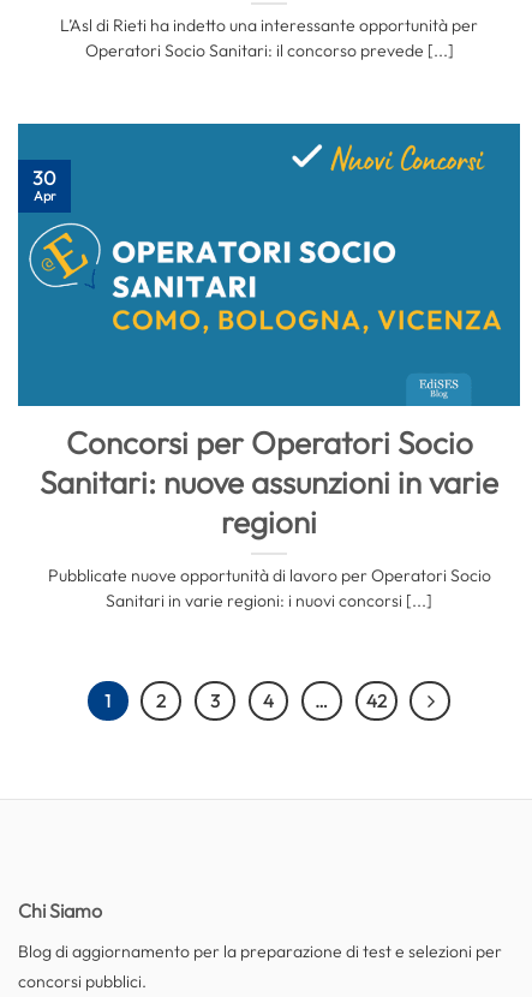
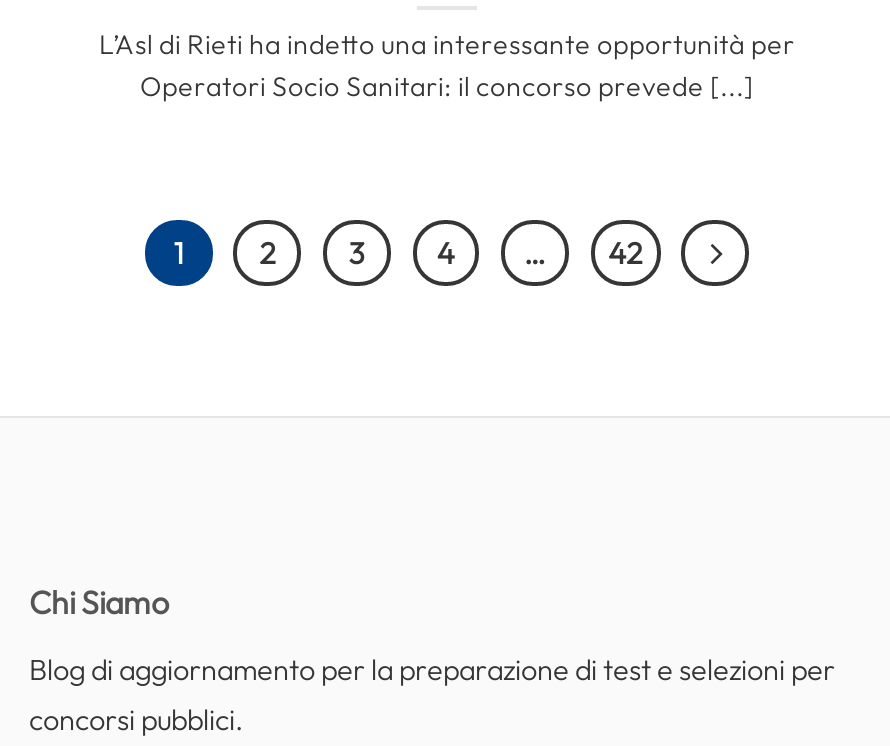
- [image]
- 30
- Apr

- Concorsi per Operatori Socio
- Sanitari: nuove assunzioni in varie
- regioni
- Pubblicate nuove opportunità di lavoro per Operatori Socio
- Sanitari in varie regioni: i nuovi concorsi [...]
